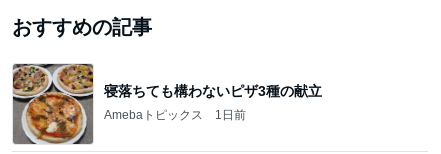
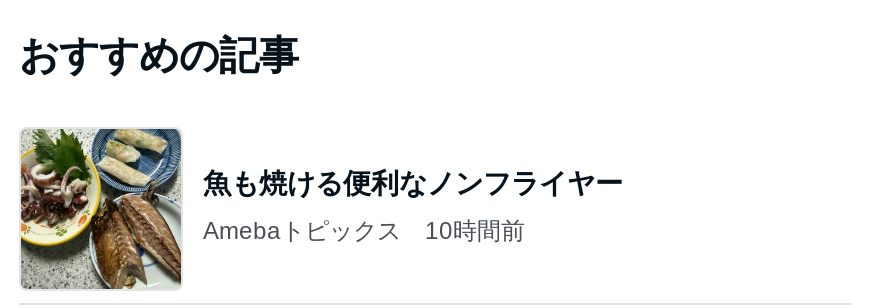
- [image]
- 寝落ちても構わないピザ3種の献立
+ [image]
+ 魚も焼ける便利なノンフライヤー

- Amebaトピックス 1日前
+ Amebaトピックス 10時間前
